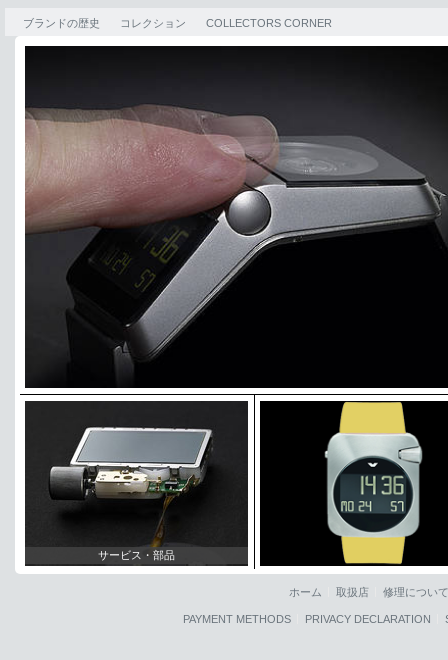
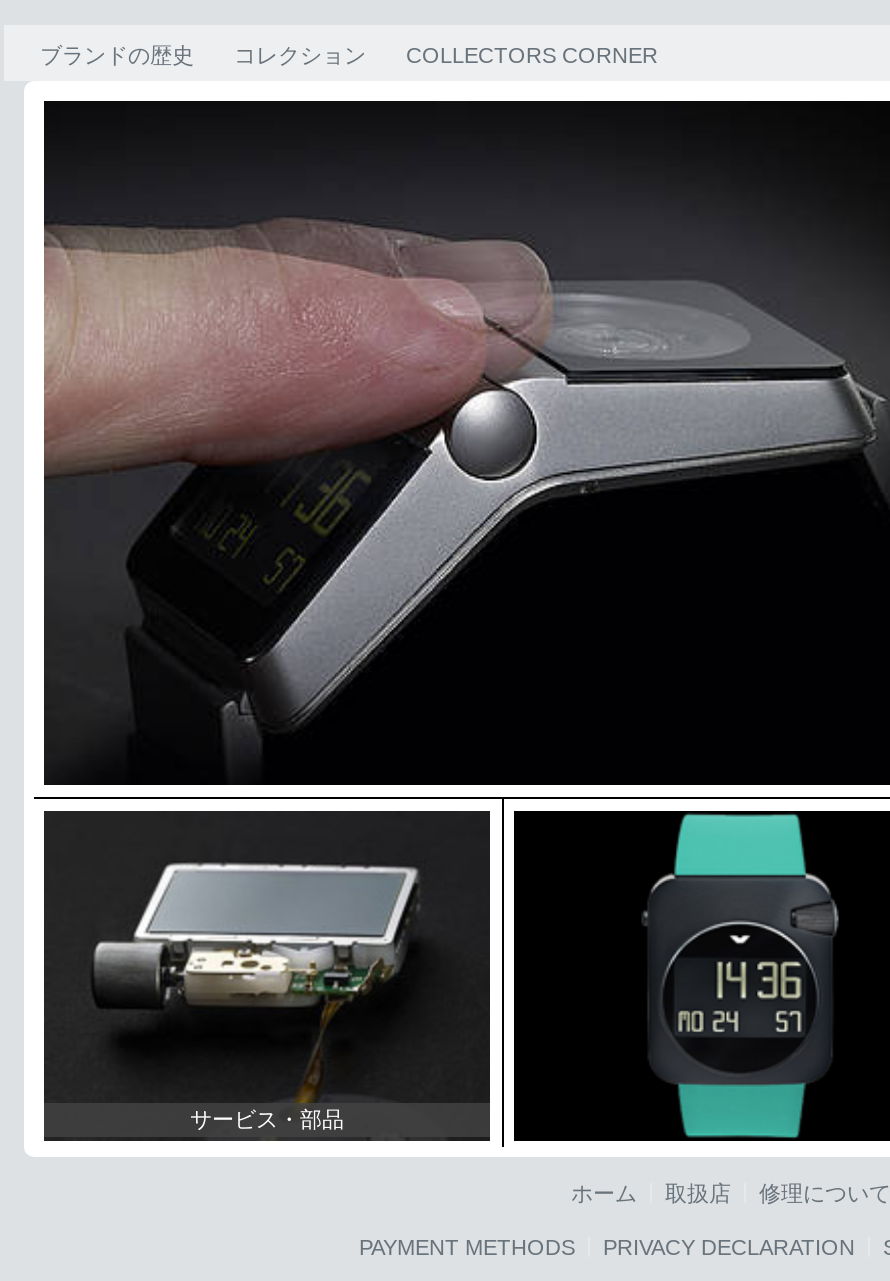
- [image]
+ [image]
